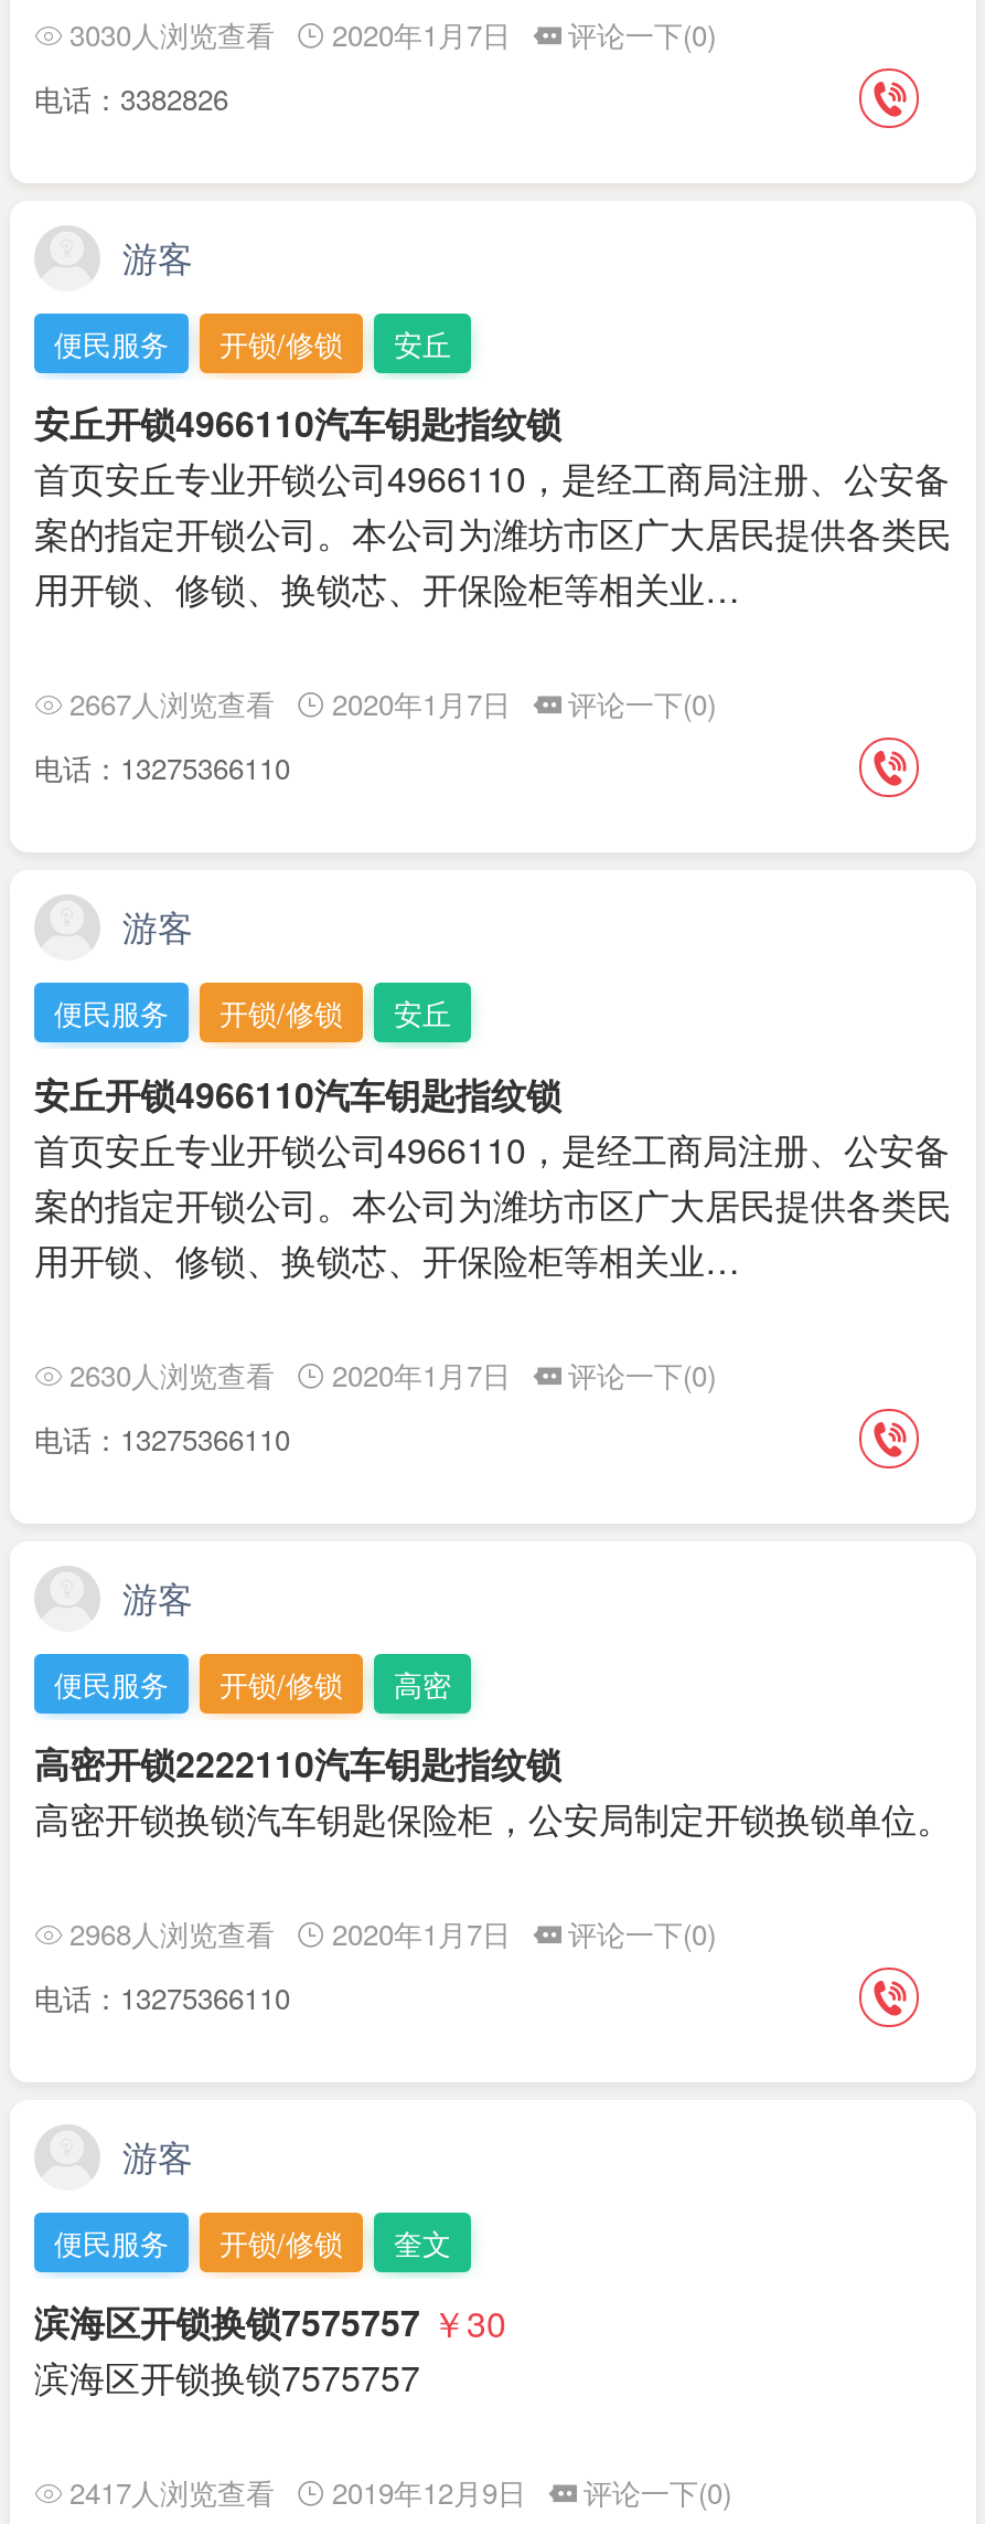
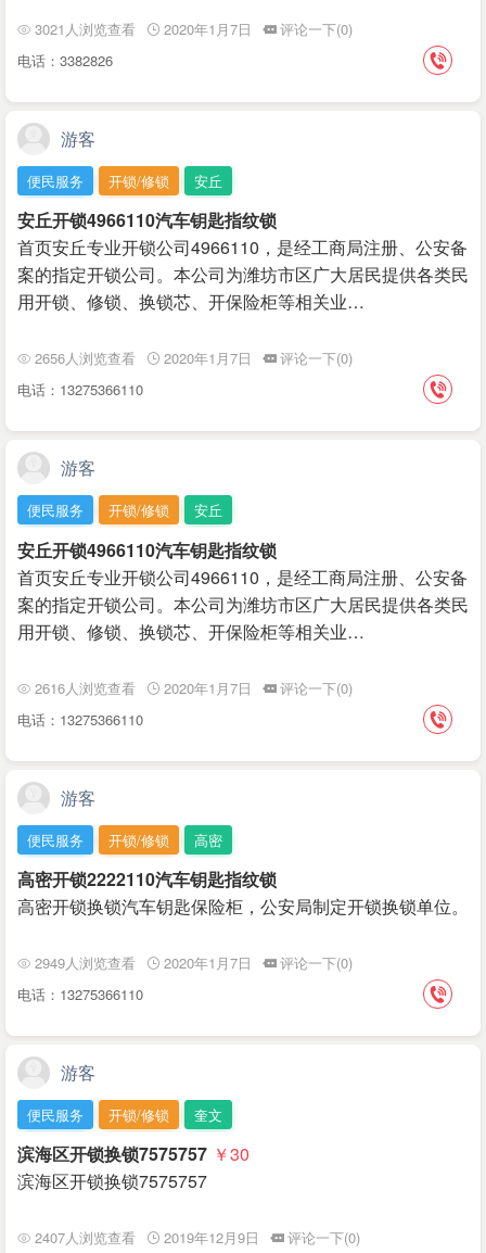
- 3030人浏览查看 2020年1月7日 评论一下(0)
+ 3021人浏览查看 2020年1月7日 评论一下(0)

- 2667人浏览查看 2020年1月7日 评论一下(0)
+ 2656人浏览查看 2020年1月7日 评论一下(0)

- 2630人浏览查看 2020年1月7日 评论一下(0)
+ 2616人浏览查看 2020年1月7日 评论一下(0)

- 2968人浏览查看 2020年1月7日 评论一下(0)
+ 2949人浏览查看 2020年1月7日 评论一下(0)

- 2417人浏览查看 2019年12月9日 评论一下(0)
+ 2407人浏览查看 2019年12月9日 评论一下(0)
